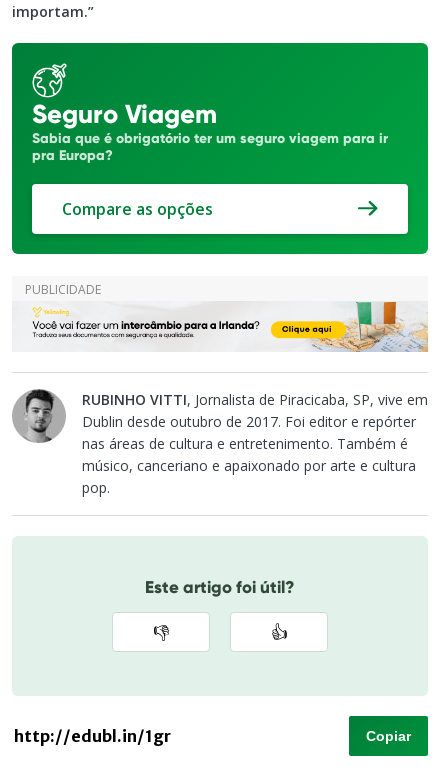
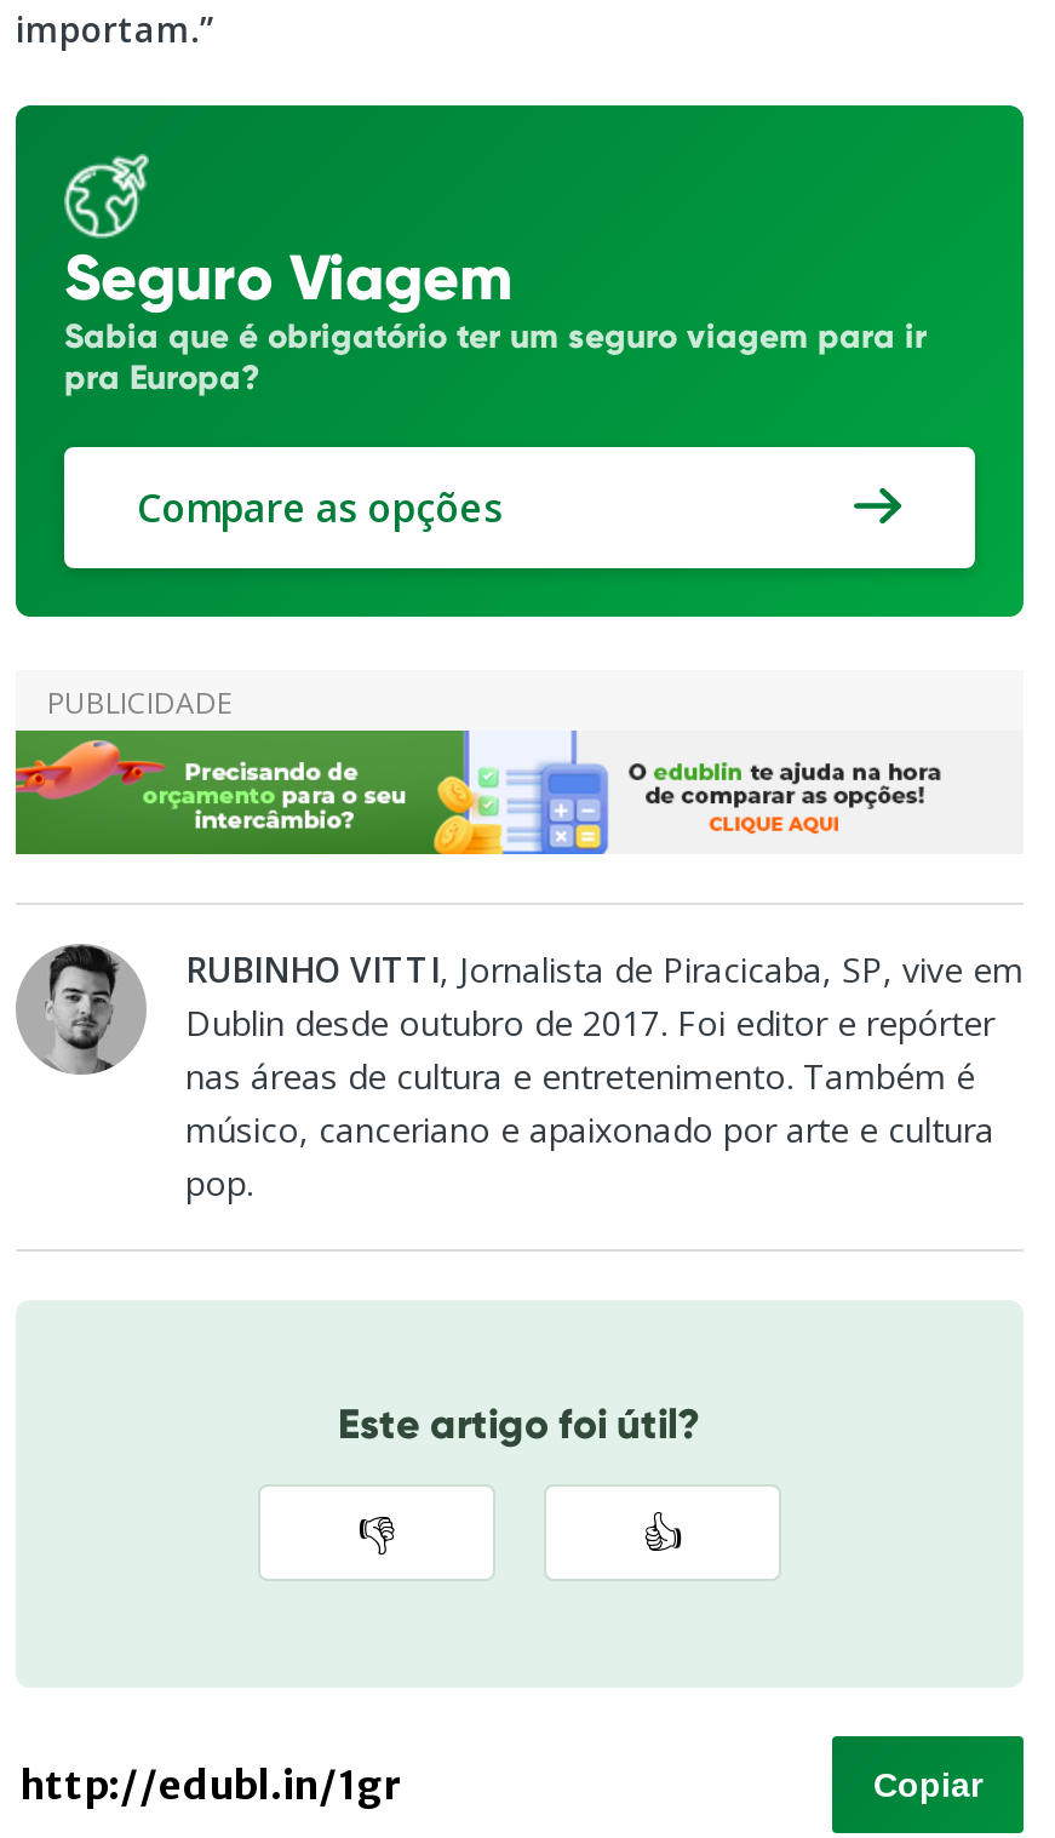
- [image]
+ [image]
